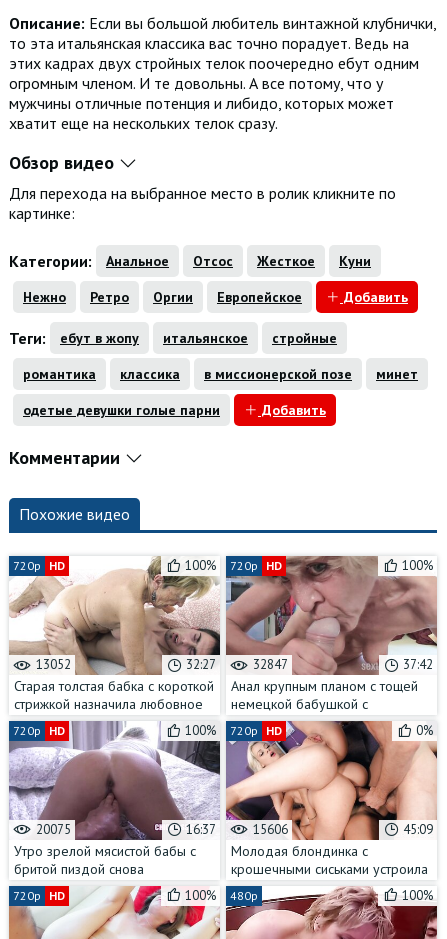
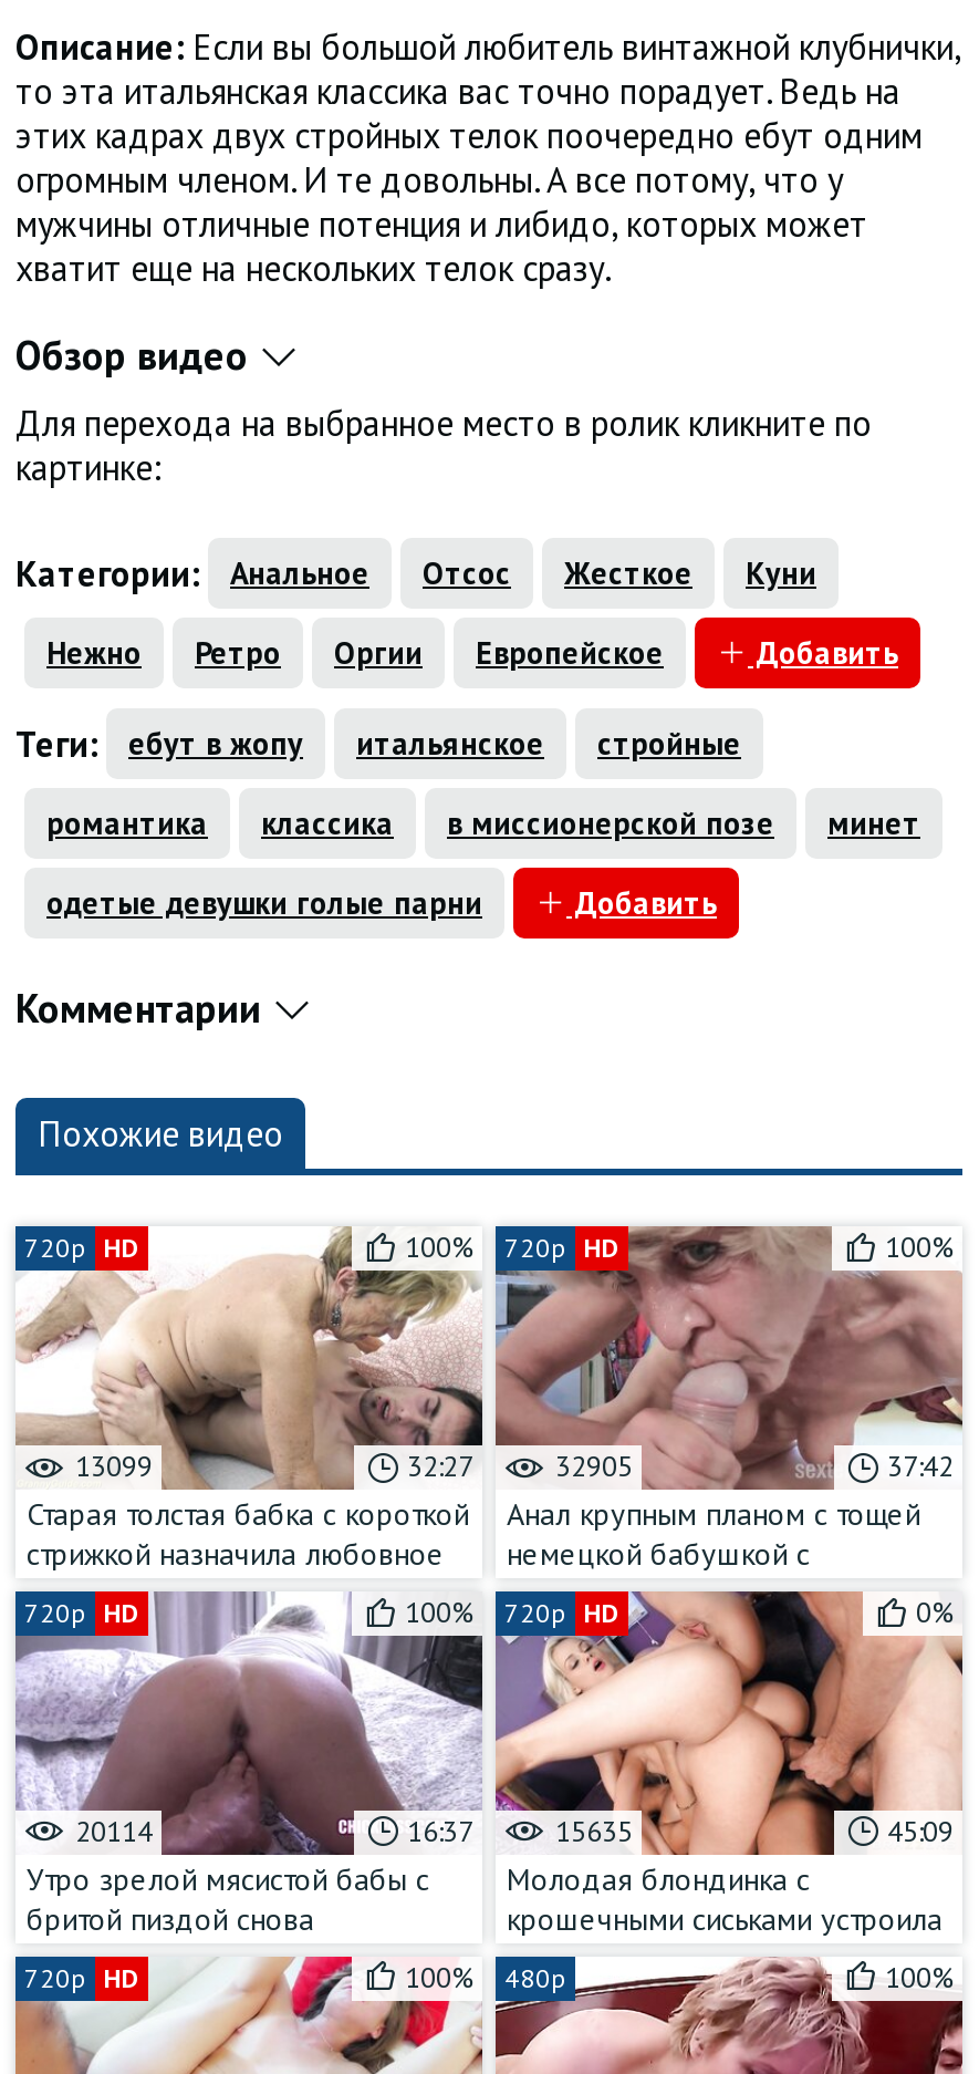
- 13052
+ 13099

- 32:27 32847
+ 32:27 32905

- 20075
+ 20114

- 16:37 15606
+ 16:37 15635
